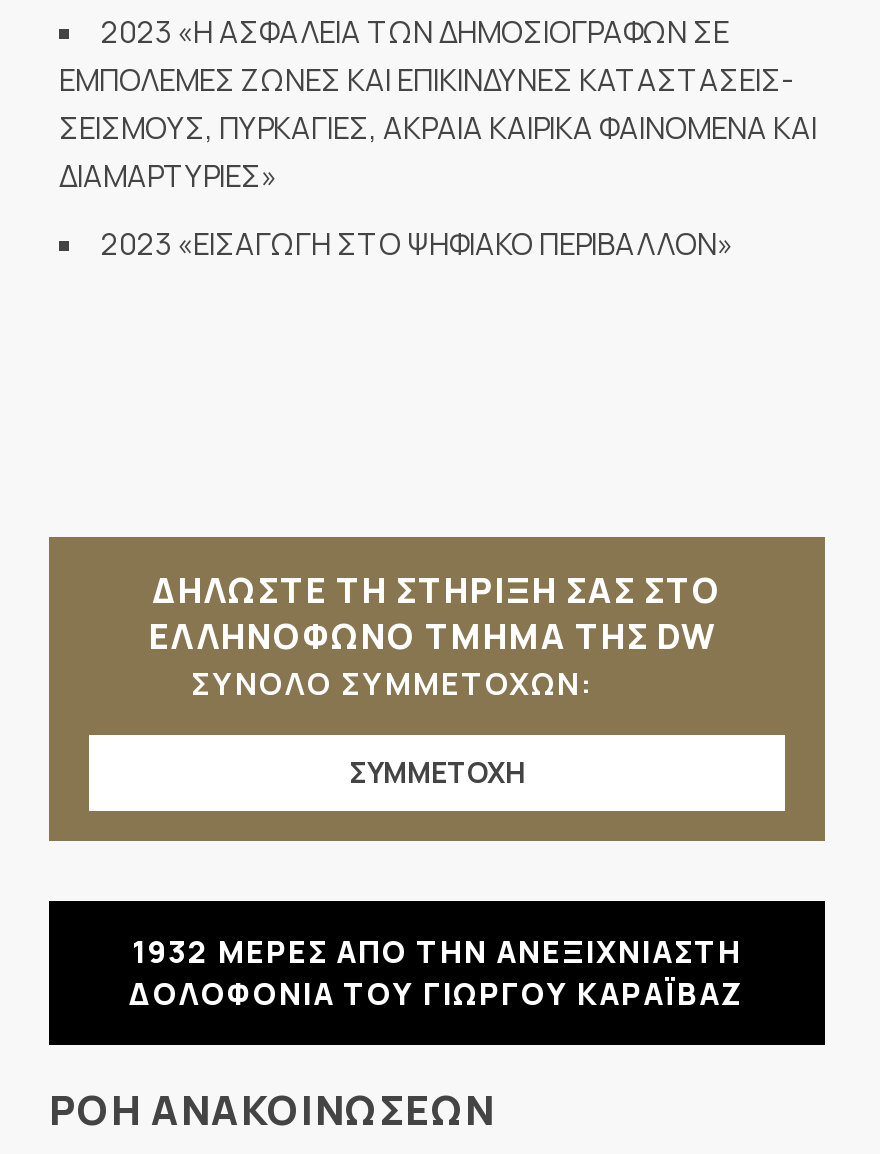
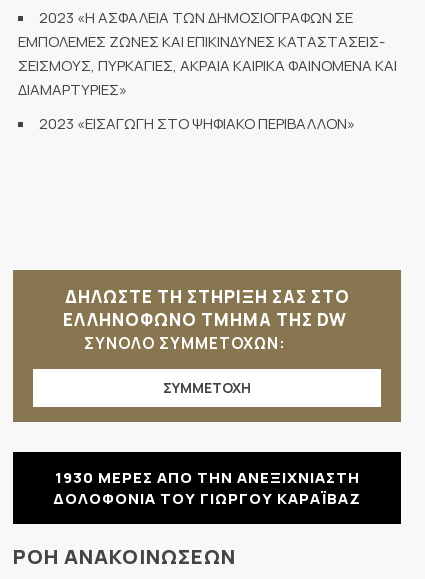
- 1932 ΜΕΡΕΣ ΑΠΟ ΤΗΝ ΑΝΕΞΙΧΝΙΑΣΤΗ
+ 1930 ΜΕΡΕΣ ΑΠΟ ΤΗΝ ΑΝΕΞΙΧΝΙΑΣΤΗ
